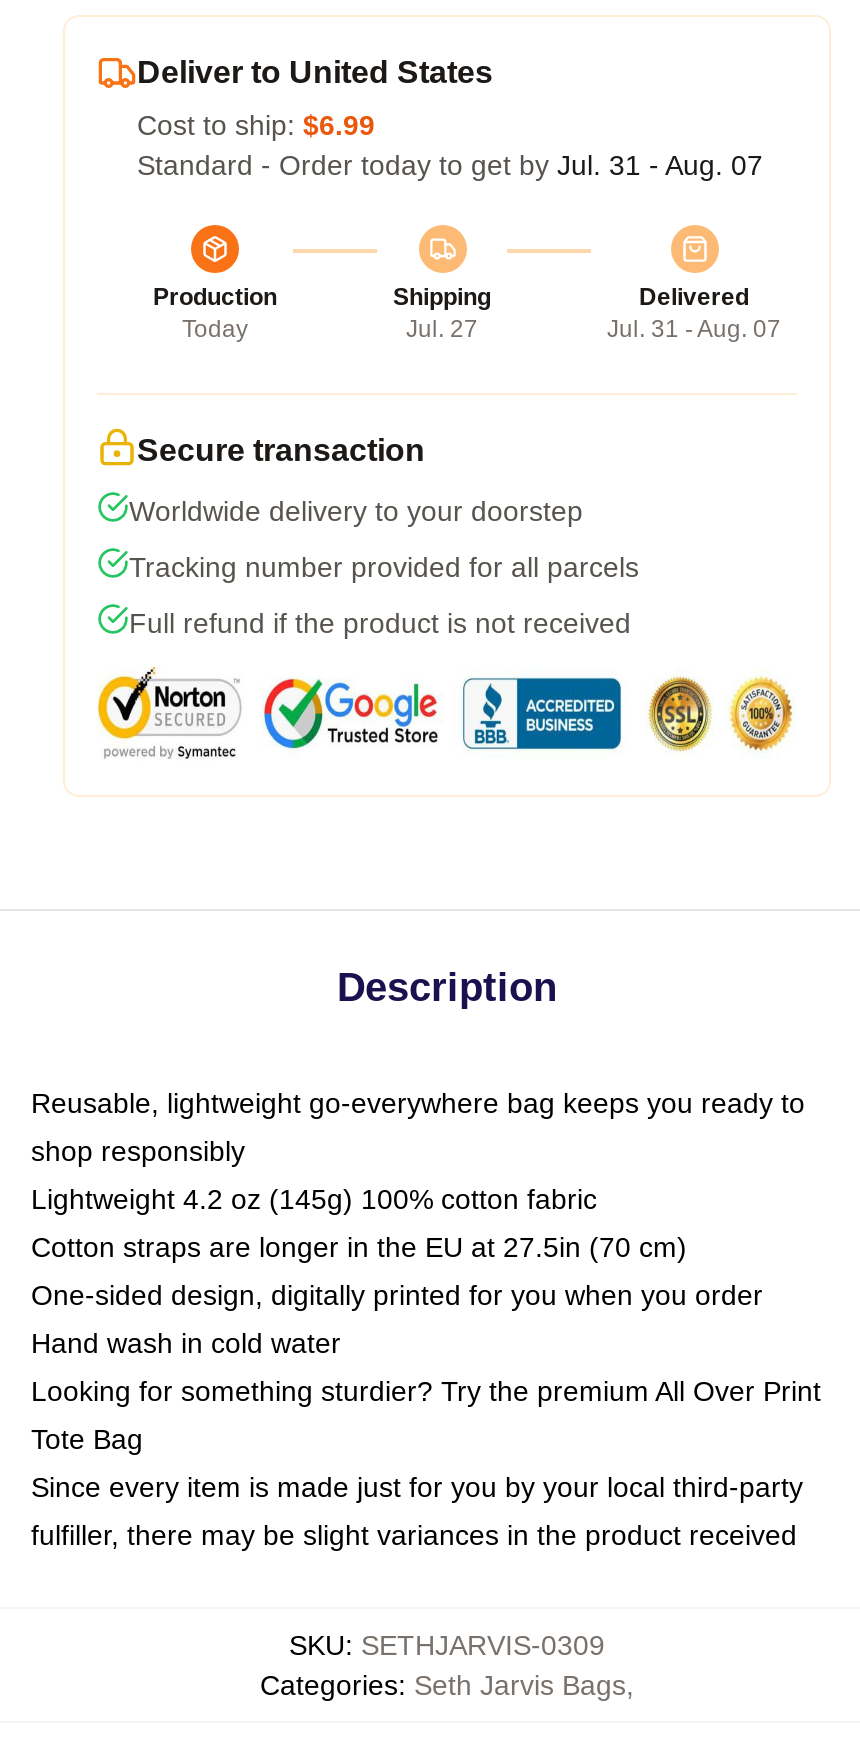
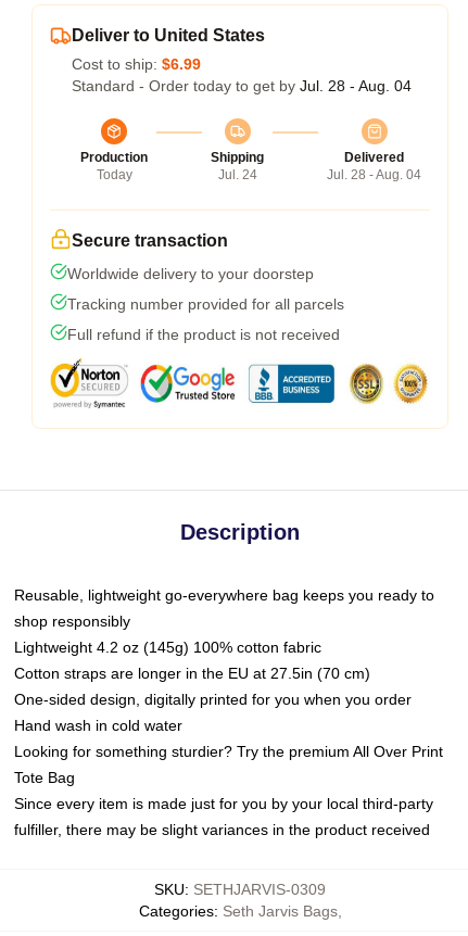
- Standard - Order today to get by Jul. 31 - Aug. 07
+ Standard - Order today to get by Jul. 28 - Aug. 04

- Jul. 27
+ Jul. 24

- Jul. 31 - Aug. 07
+ Jul. 28 - Aug. 04
